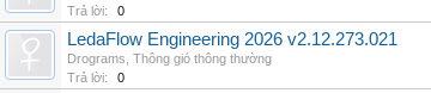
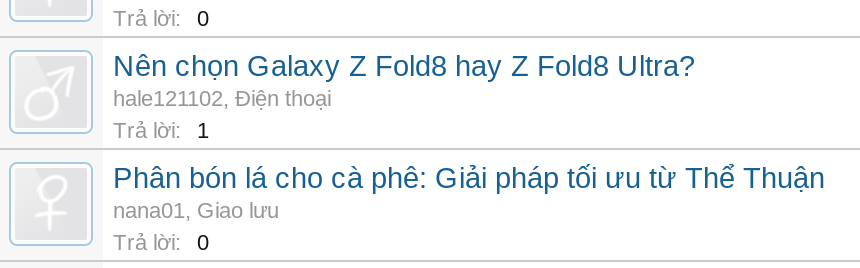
- LedaFlow Engineering 2026 v2.12.273.021
- Drograms, Thông gió thông thường
+ Nên chọn Galaxy Z Fold8 hay Z Fold8 Ultra?
+ hale121102, Điện thoại
+ Trả lời:
+ 1
+ Phân bón lá cho cà phê: Giải pháp tối ưu từ Thể Thuận
+ nana01, Giao lưu
